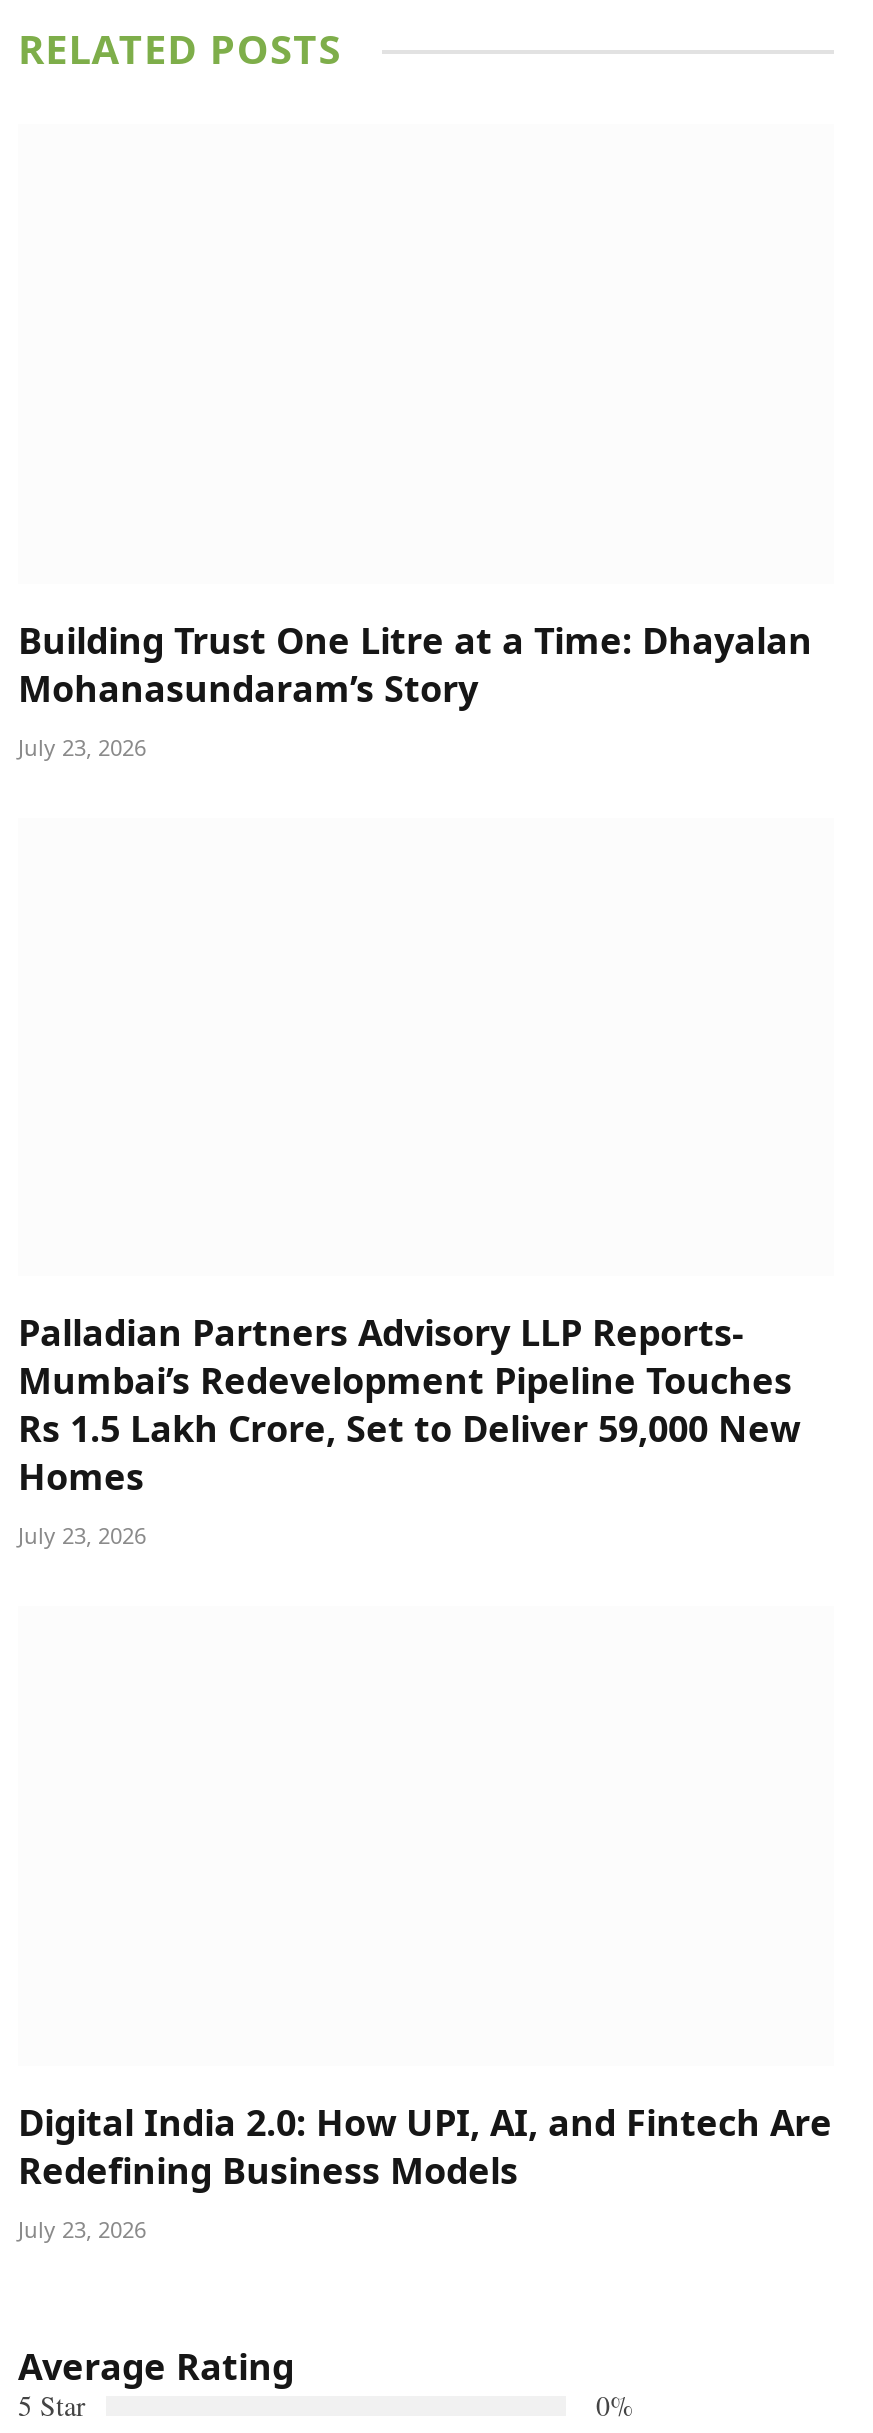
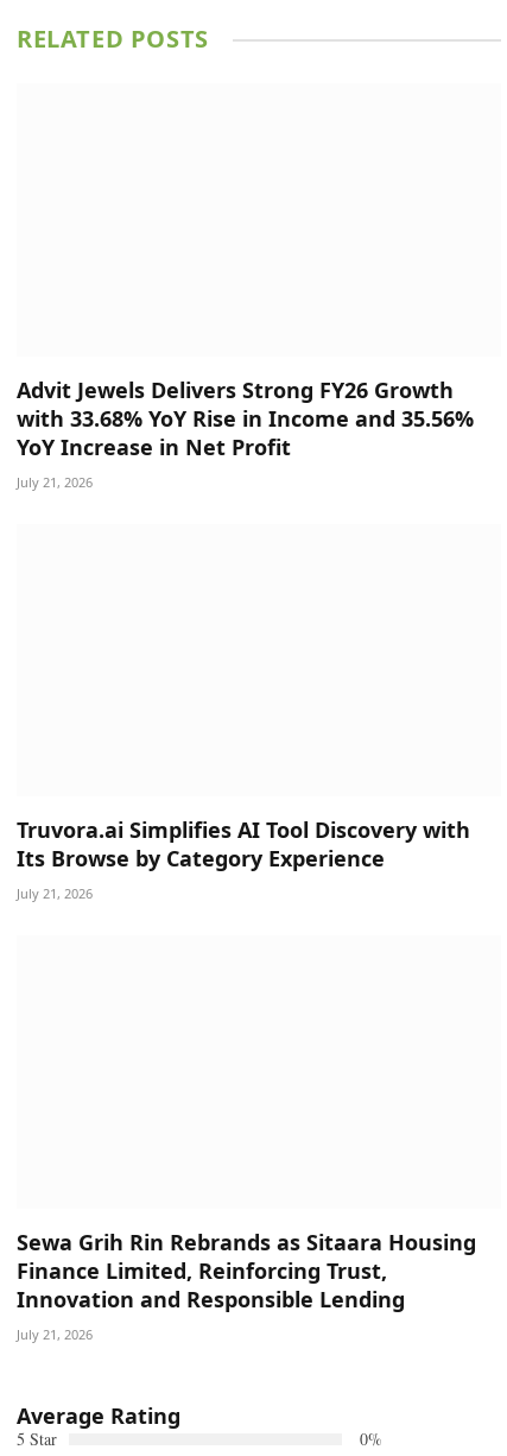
- Building Trust One Litre at a Time: Dhayalan
- Mohanasundaram’s Story
- July 23, 2026
+ Advit Jewels Delivers Strong FY26 Growth
+ with 33.68% YoY Rise in Income and 35.56%
+ YoY Increase in Net Profit
+ July 21, 2026

- Palladian Partners Advisory LLP Reports-
- Mumbai’s Redevelopment Pipeline Touches
- Rs 1.5 Lakh Crore, Set to Deliver 59,000 New
- Homes
- July 23, 2026
+ Truvora.ai Simplifies AI Tool Discovery with
+ Its Browse by Category Experience
+ July 21, 2026

- Digital India 2.0: How UPI, AI, and Fintech Are
- Redefining Business Models
- July 23, 2026
+ Sewa Grih Rin Rebrands as Sitaara Housing
+ Finance Limited, Reinforcing Trust,
+ Innovation and Responsible Lending
+ July 21, 2026
